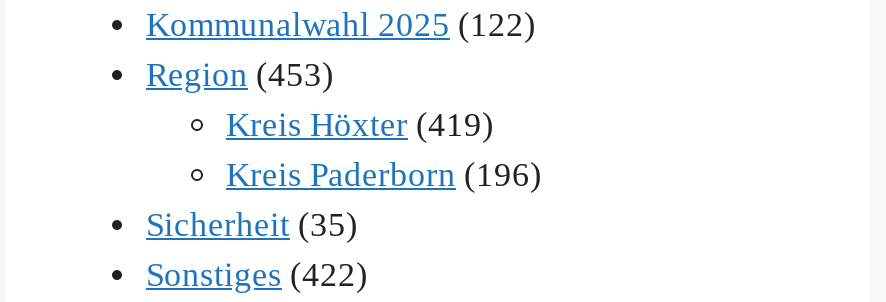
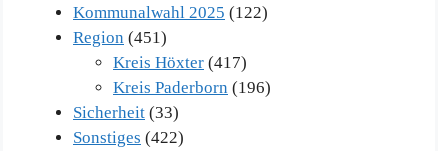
- Region (453)
+ Region (451)

- Kreis Höxter (419)
+ Kreis Höxter (417)

- Sicherheit (35)
+ Sicherheit (33)
